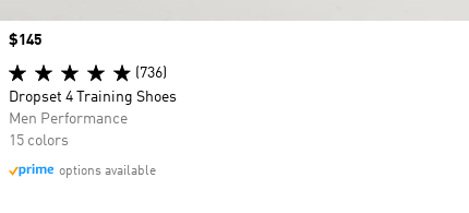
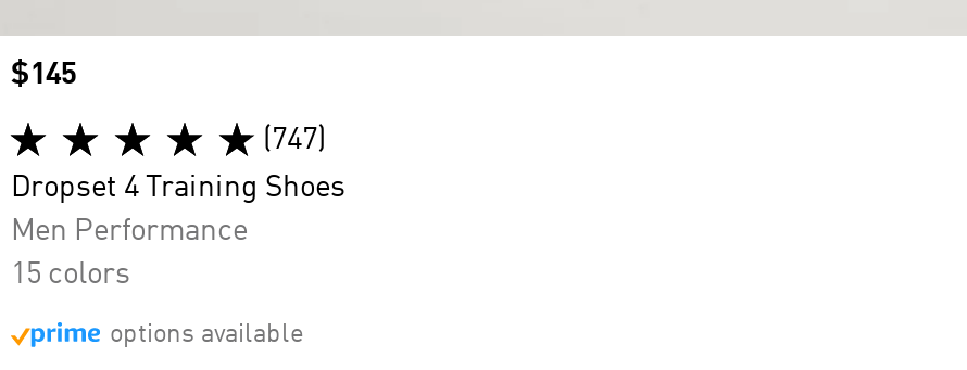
- (736)
+ (747)
